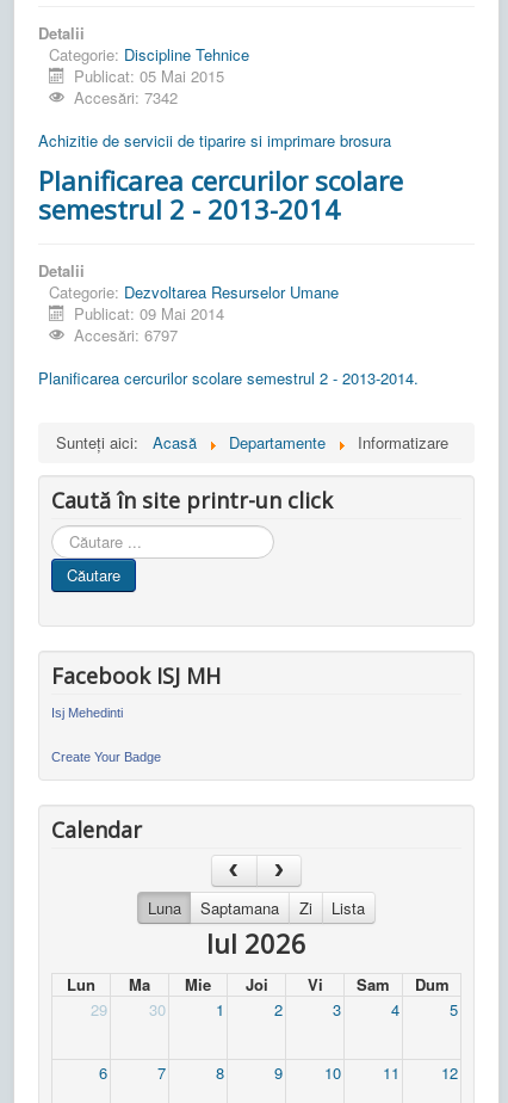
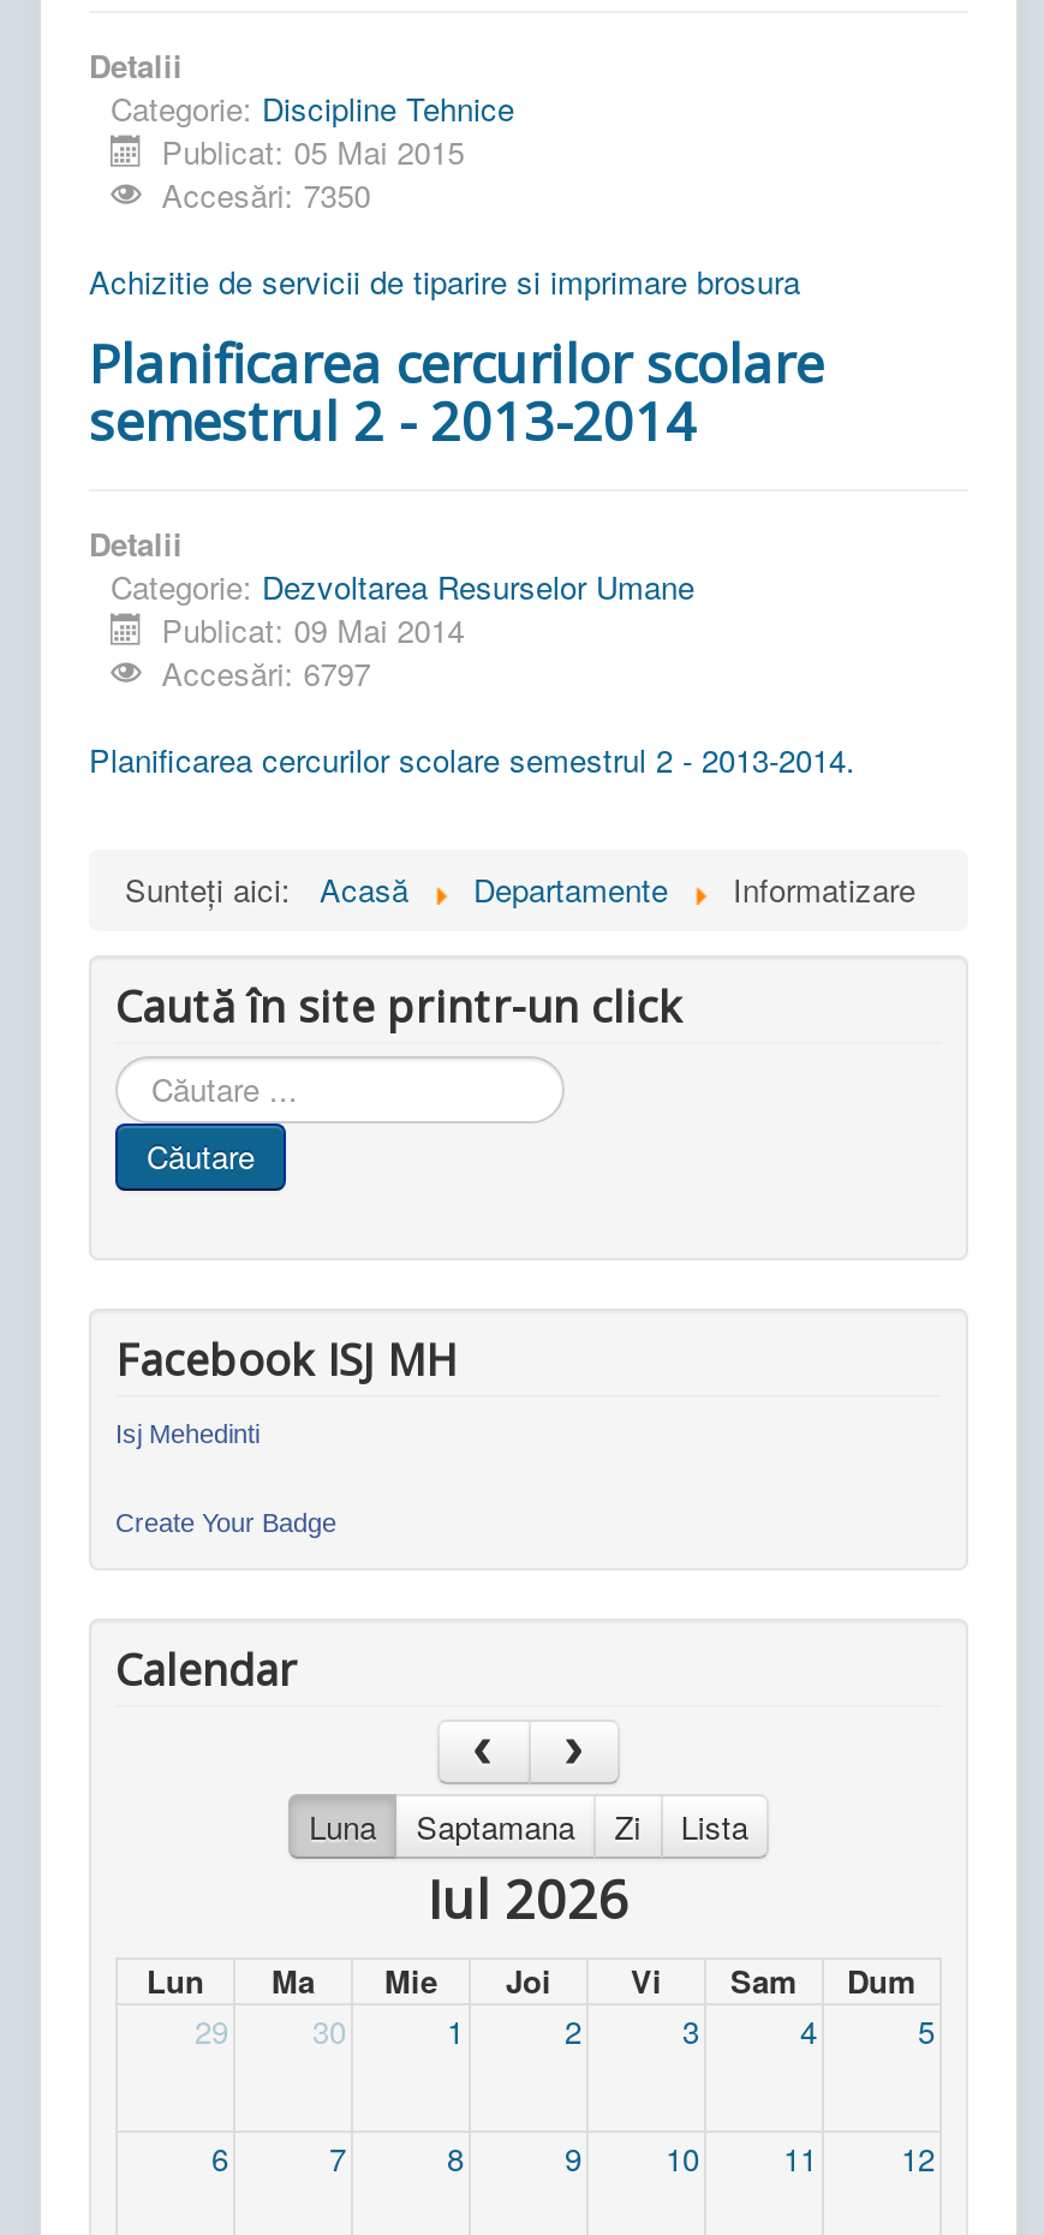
- Accesări: 7342
+ Accesări: 7350
